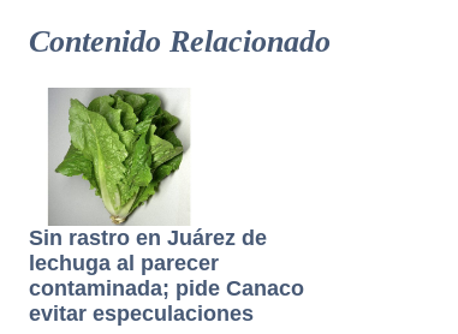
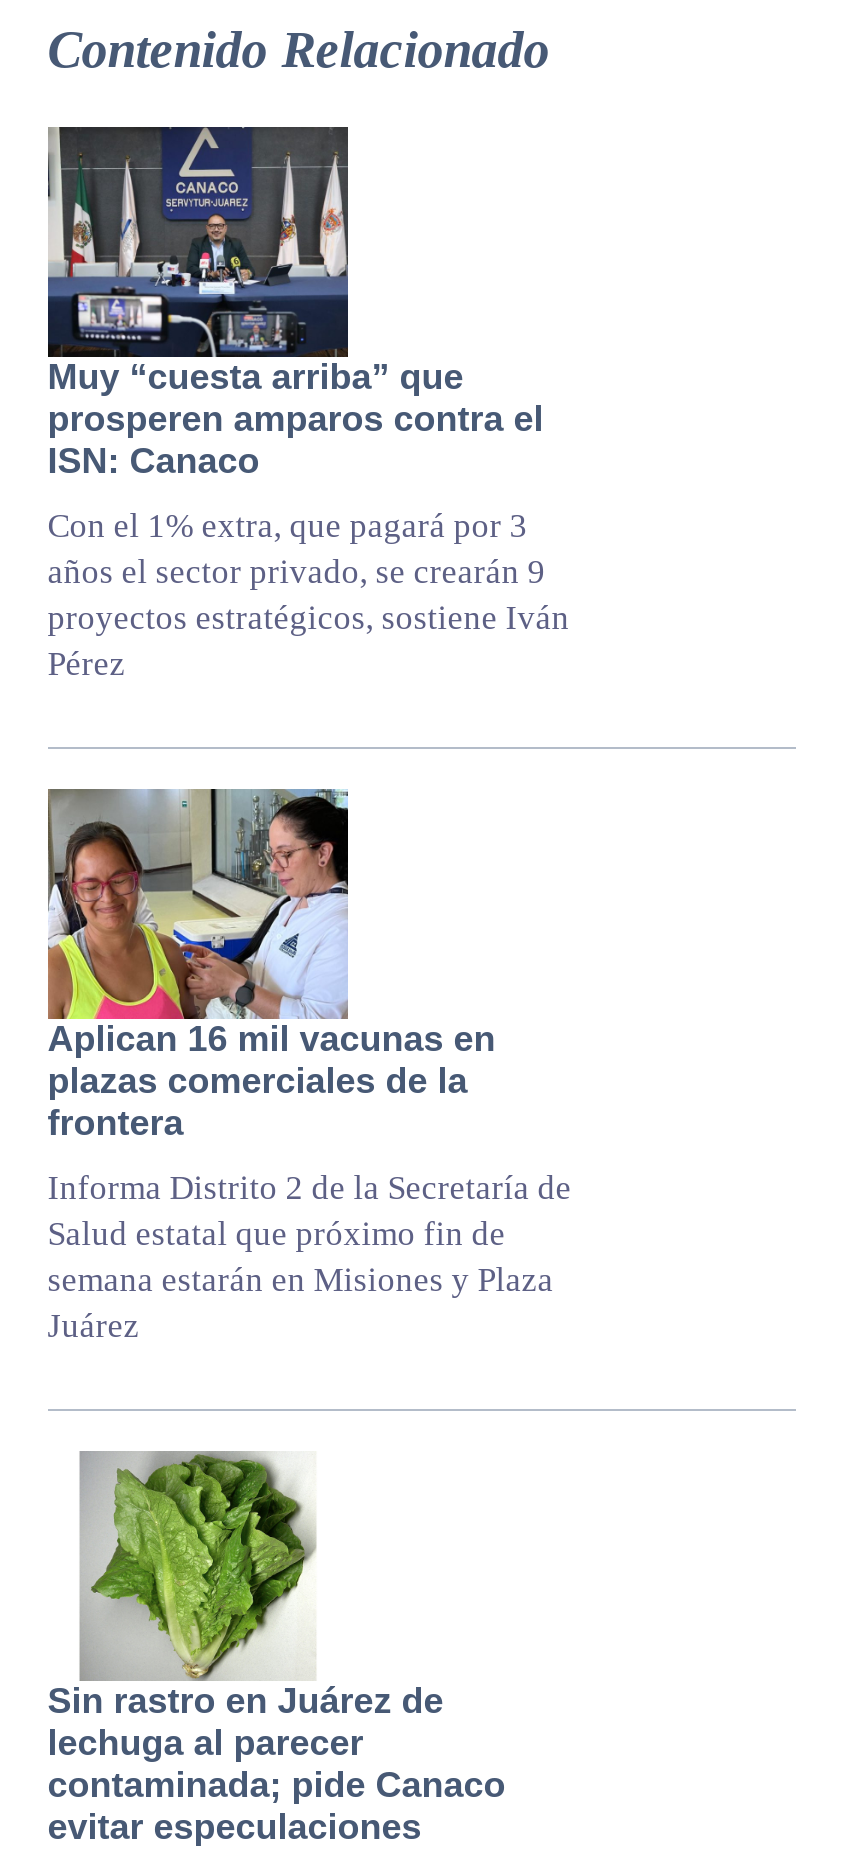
+ [image]
+ Muy “cuesta arriba” que
+ prosperen amparos contra el
+ ISN: Canaco
+ Con el 1% extra, que pagará por 3
+ años el sector privado, se crearán 9
+ proyectos estratégicos, sostiene Iván
+ Pérez

+ [image]
+ Aplican 16 mil vacunas en
+ plazas comerciales de la
+ frontera
+ Informa Distrito 2 de la Secretaría de
+ Salud estatal que próximo fin de
+ semana estarán en Misiones y Plaza
+ Juárez
